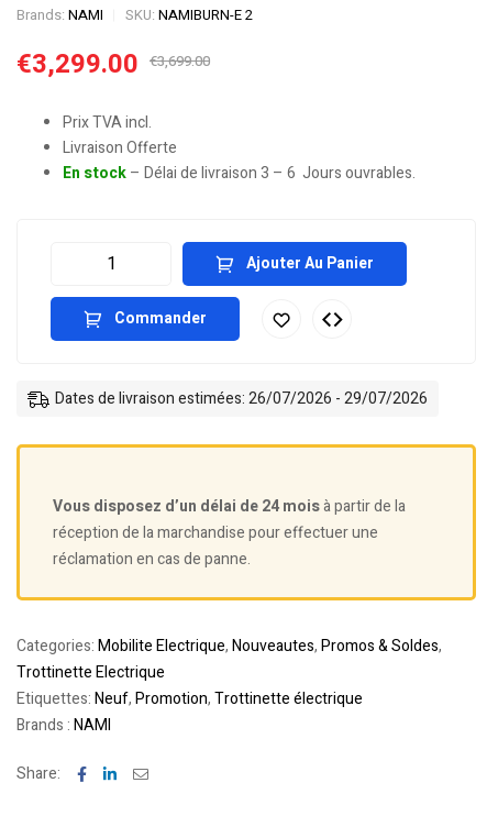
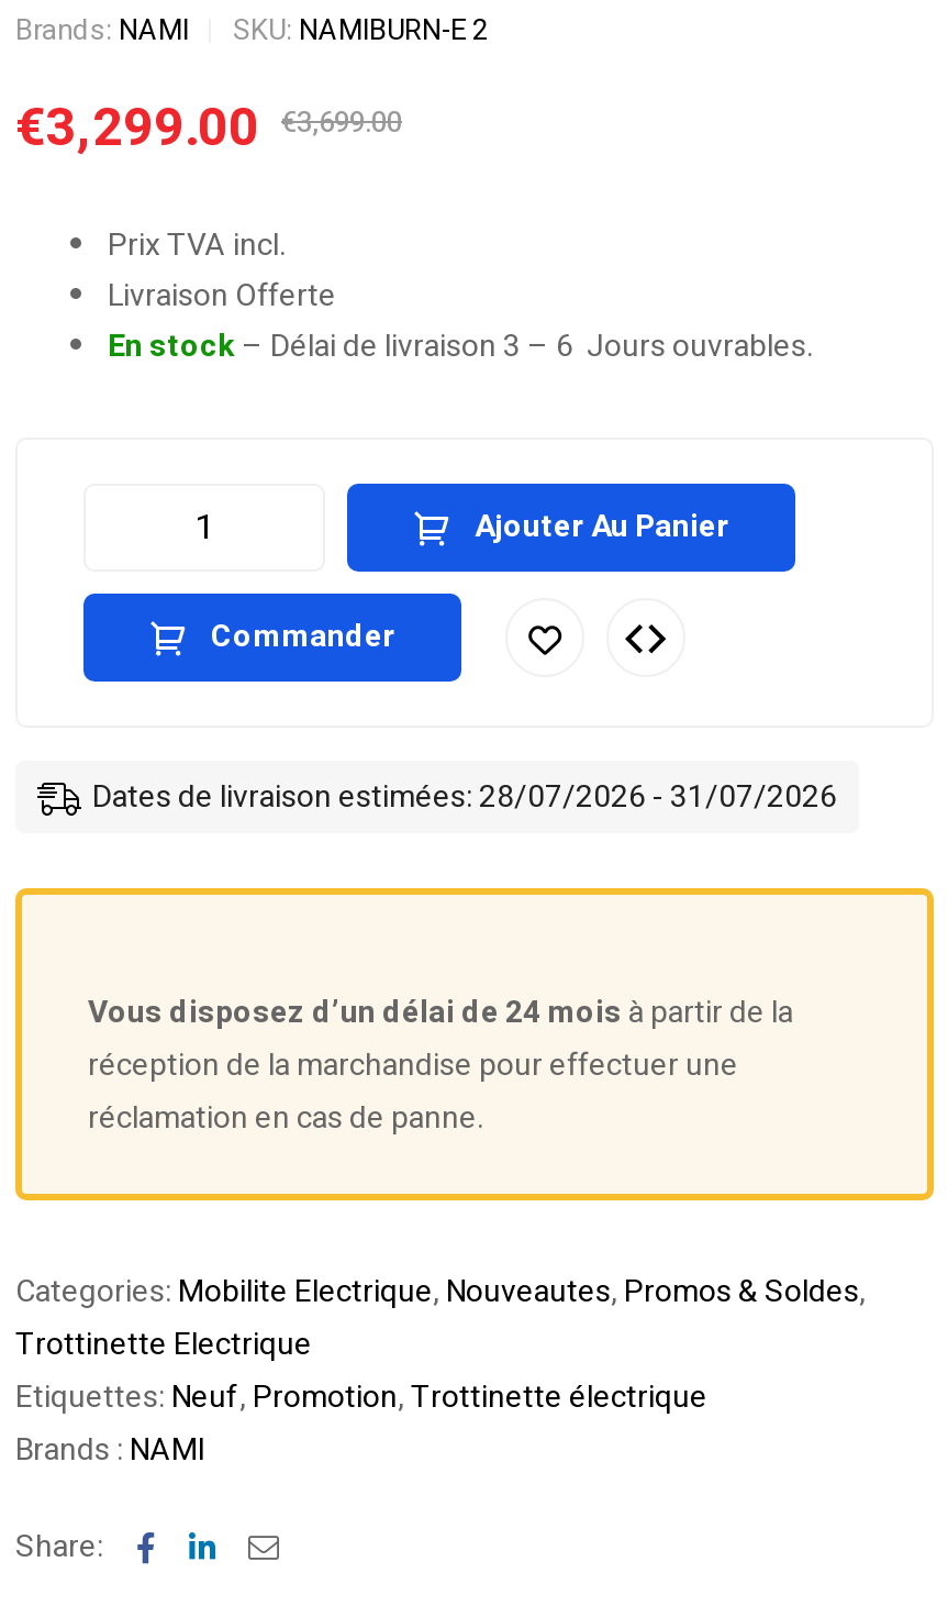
- Dates de livraison estimées: 26/07/2026 - 29/07/2026
+ Dates de livraison estimées: 28/07/2026 - 31/07/2026
